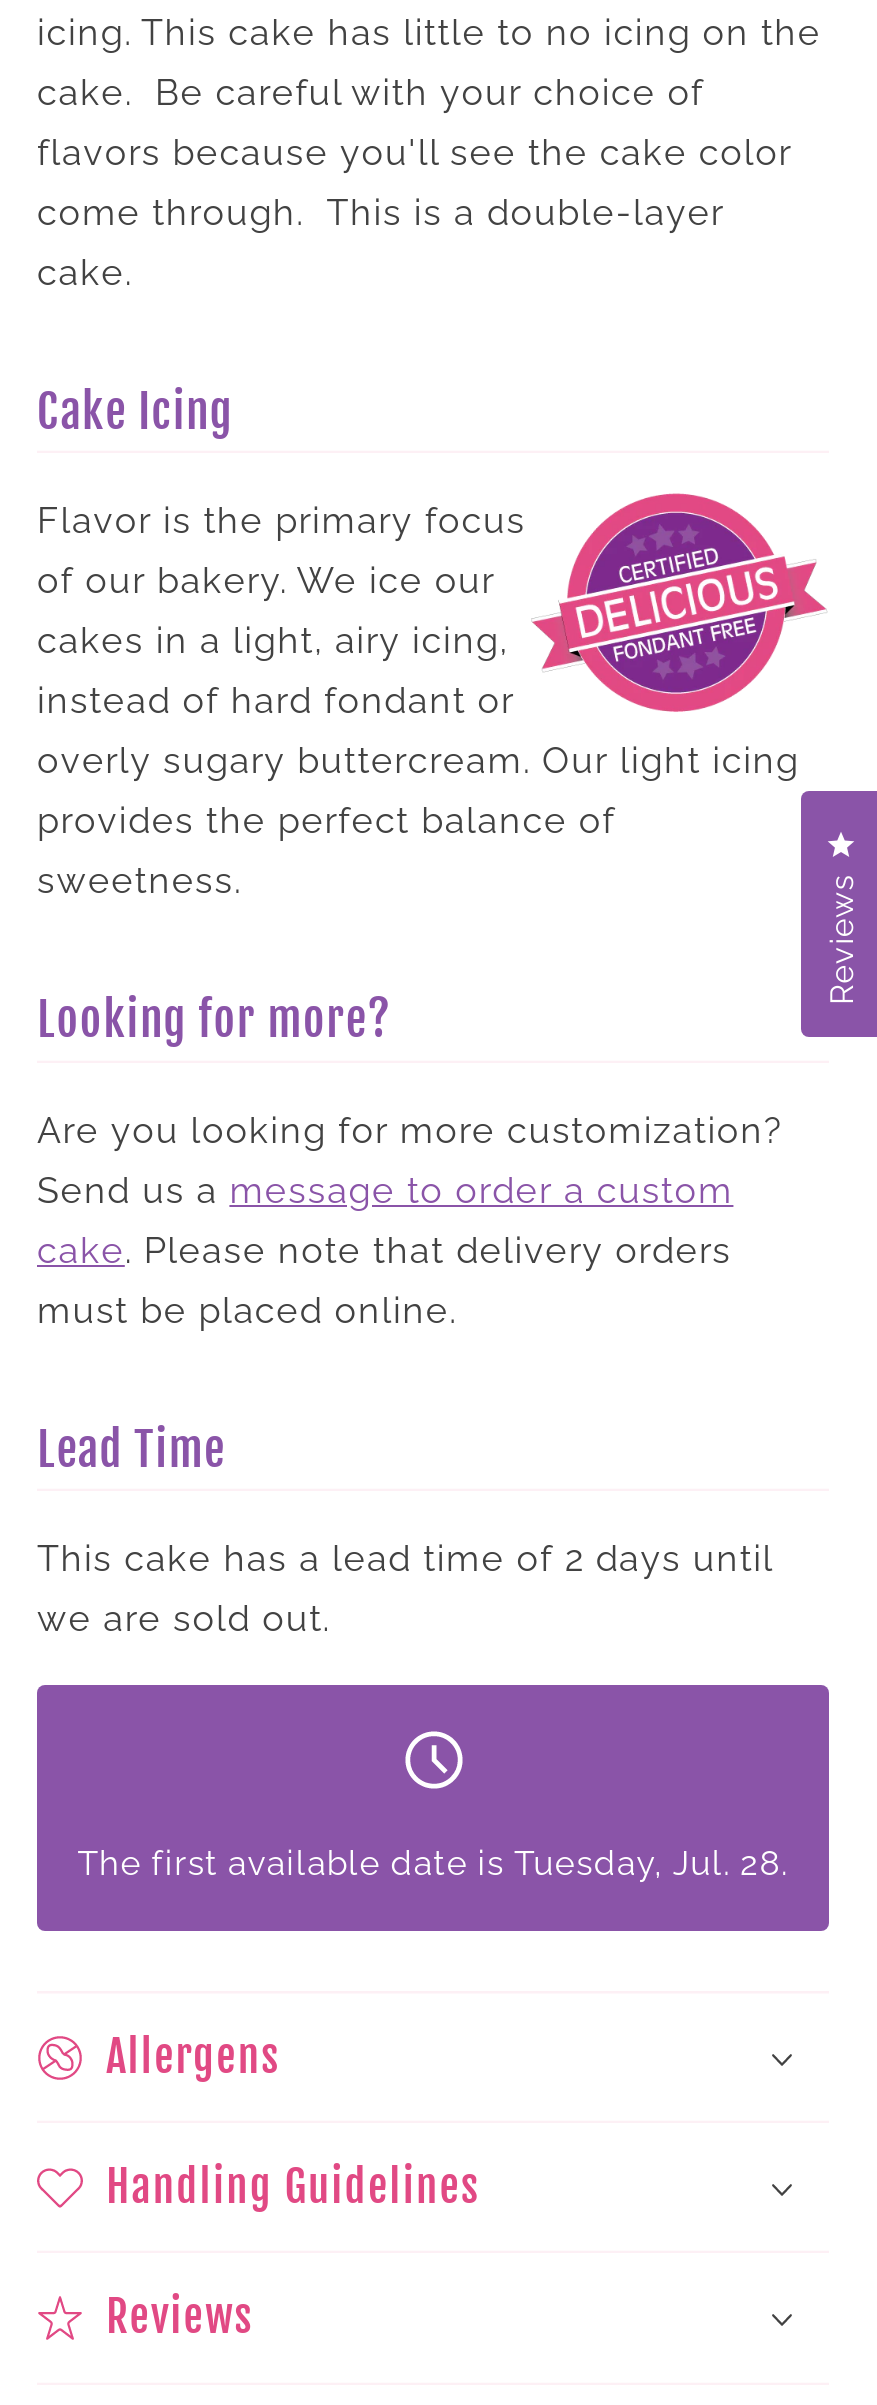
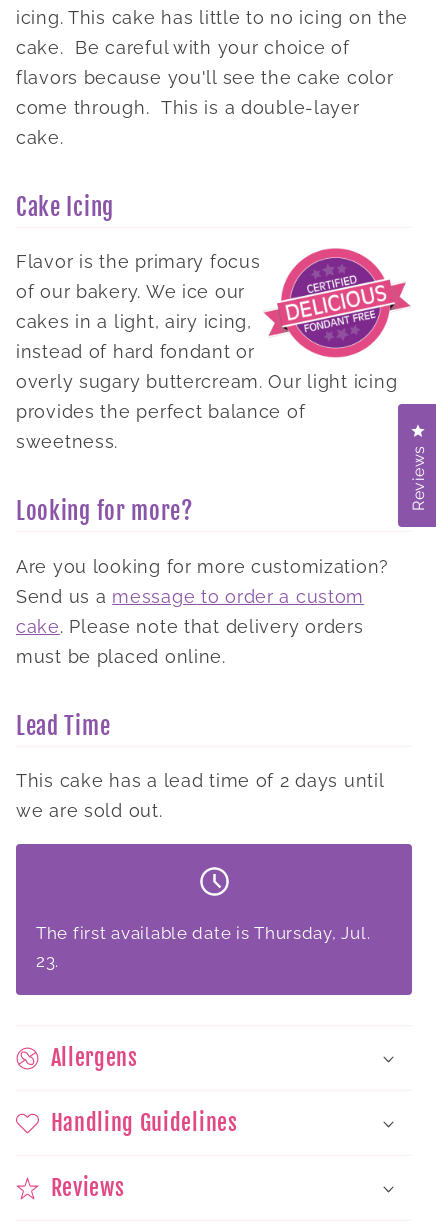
- The first available date is Tuesday, Jul. 28.
+ The first available date is Thursday, Jul.
+ 23.
